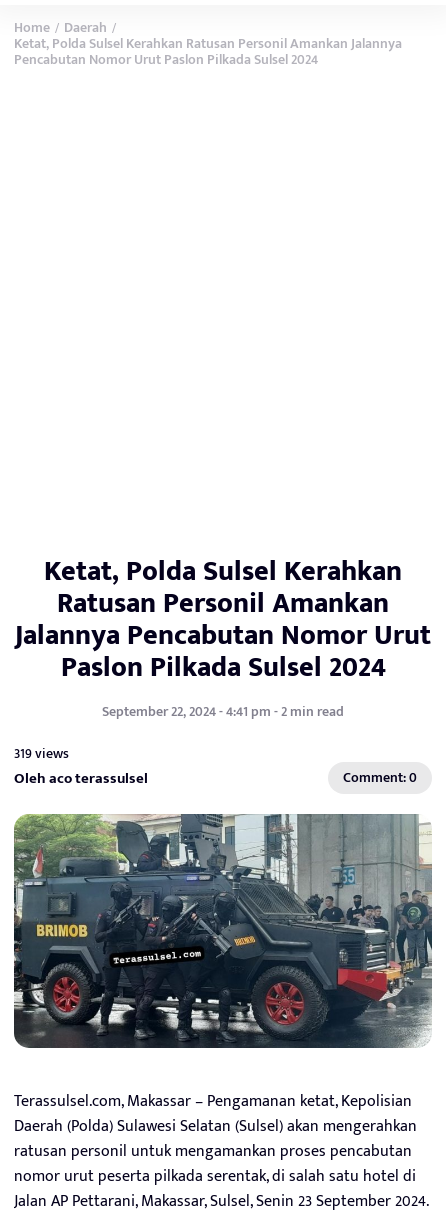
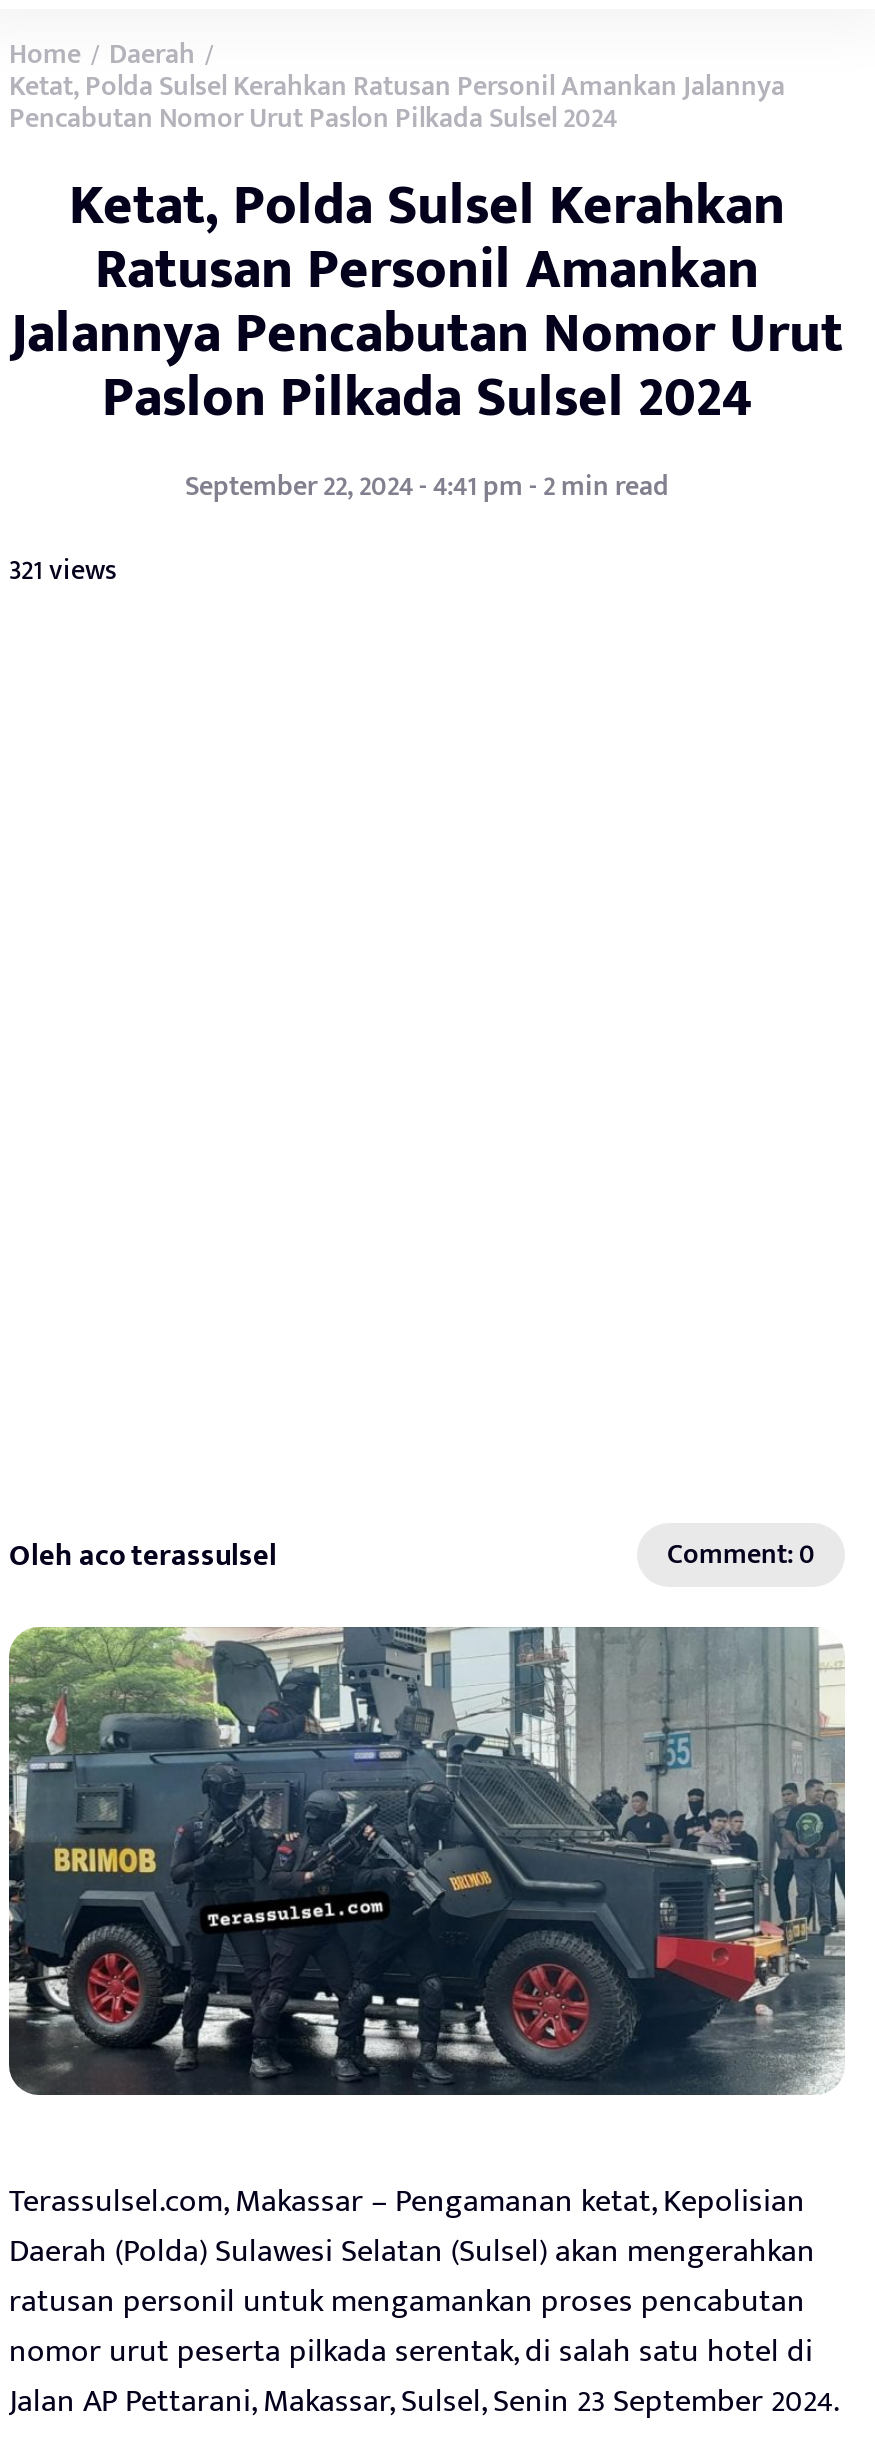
moved up: Ketat, Polda Sulsel Kerahkan | Ratusan Personil Amankan | Jalannya Pencabutan Nomor Urut | Paslon Pilkada Sulsel 2024 | September 22, 2024 - 4:41 pm - 2 min read

- 319 views
+ 321 views
